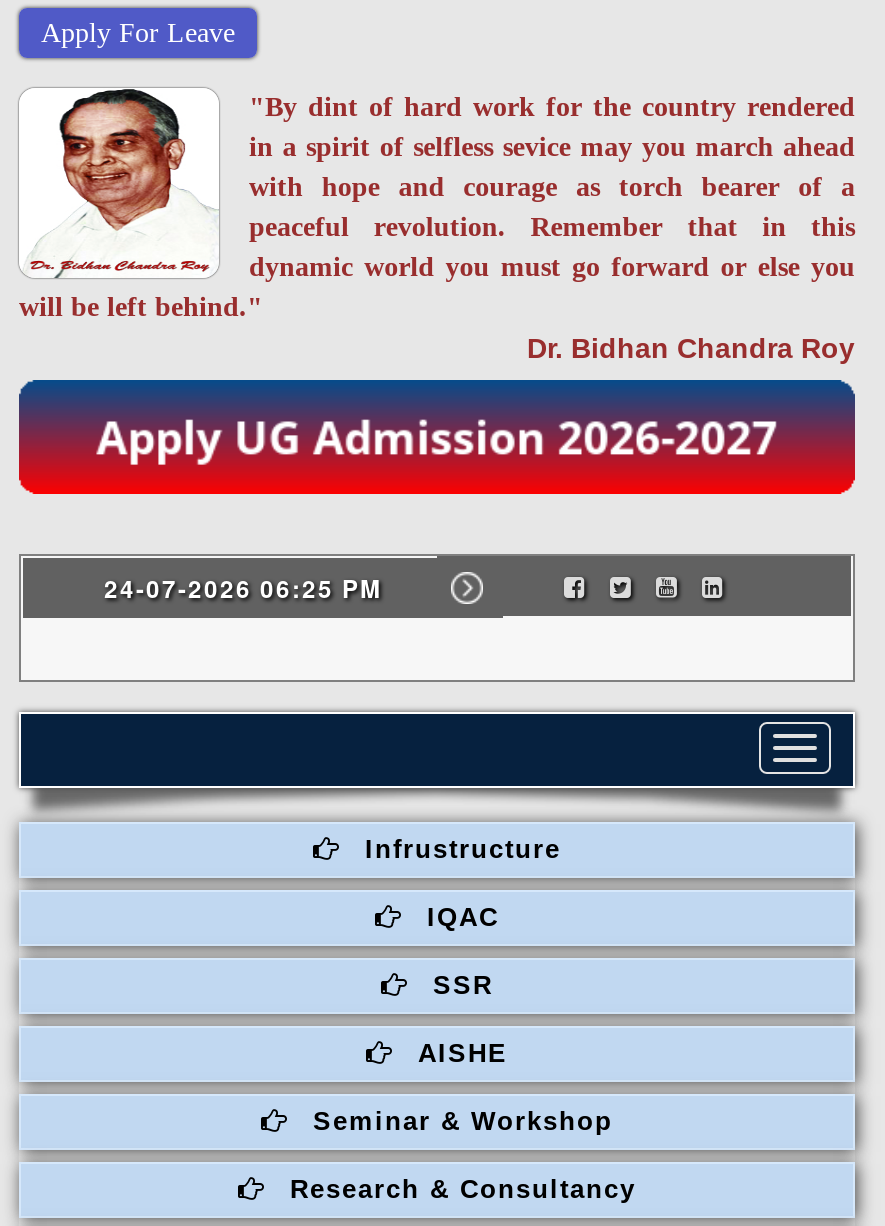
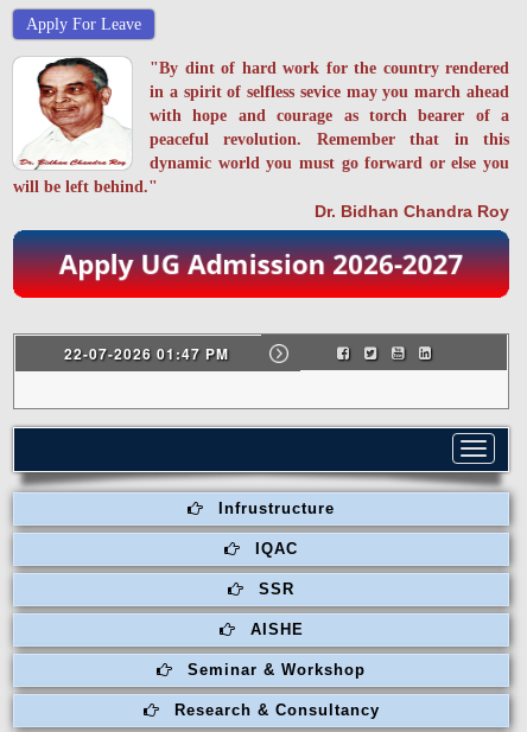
- 24-07-2026 06:25 PM
+ 22-07-2026 01:47 PM
